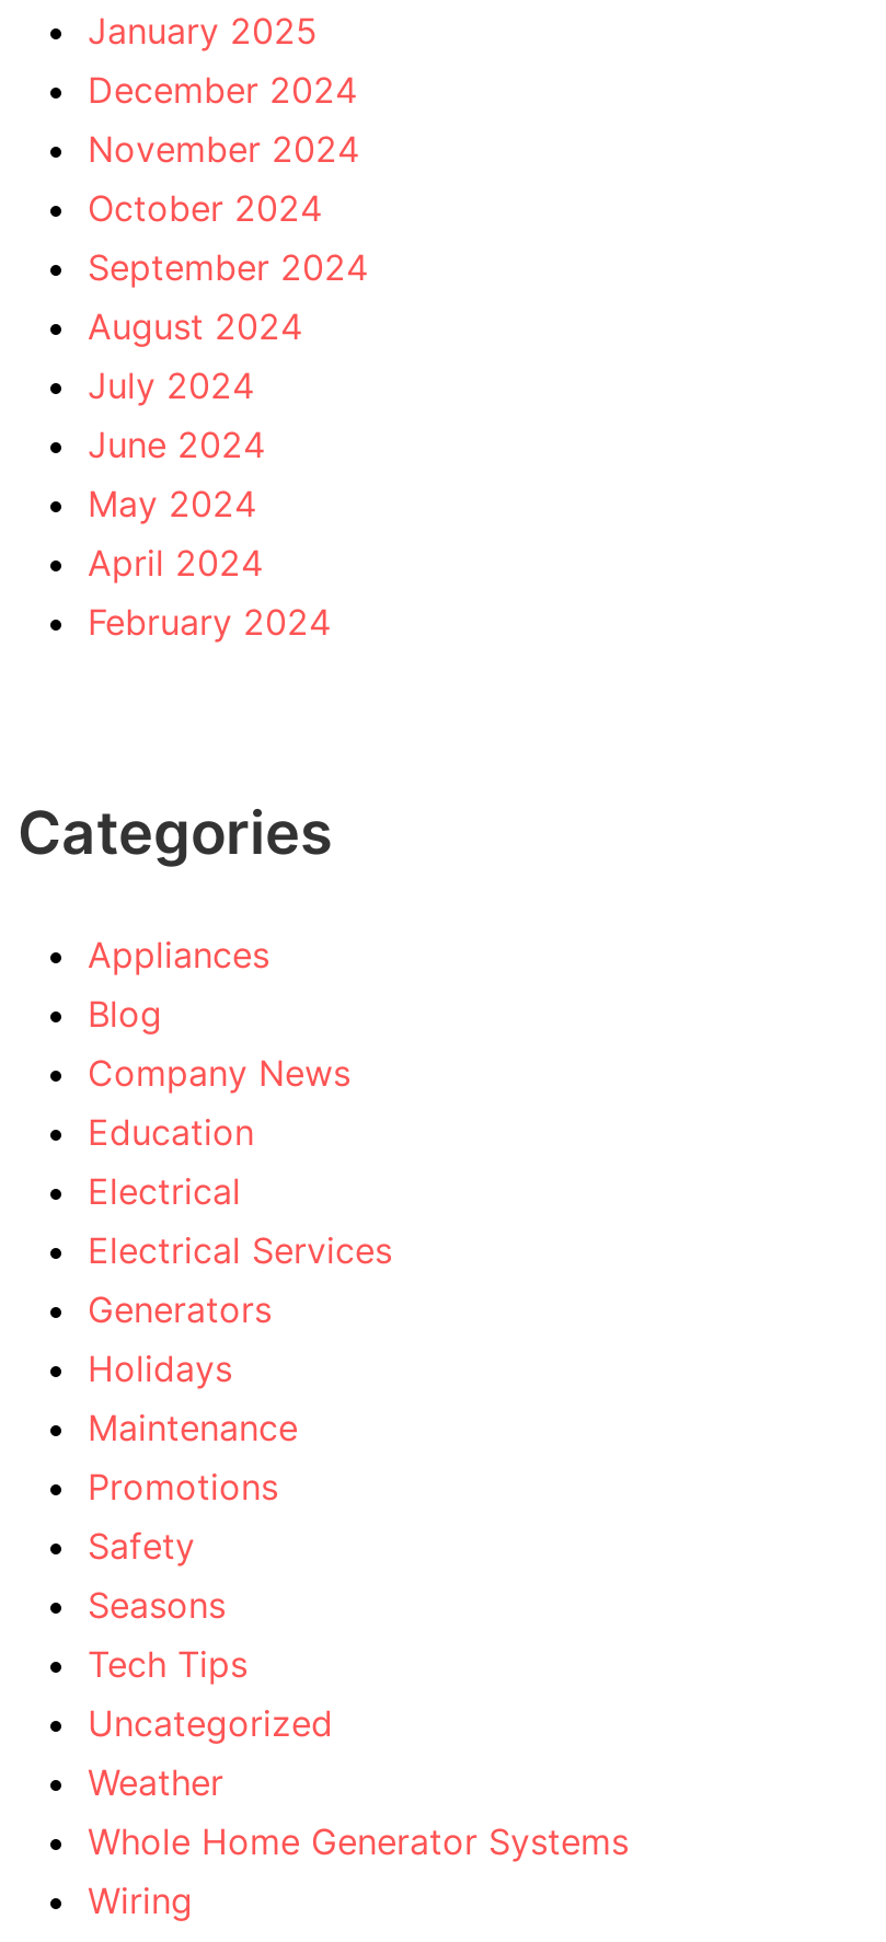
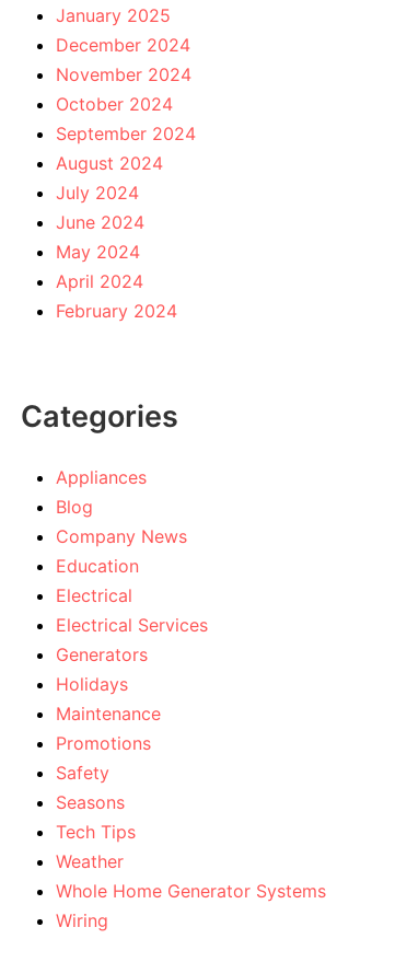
- Uncategorized
